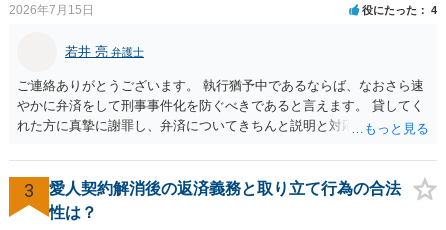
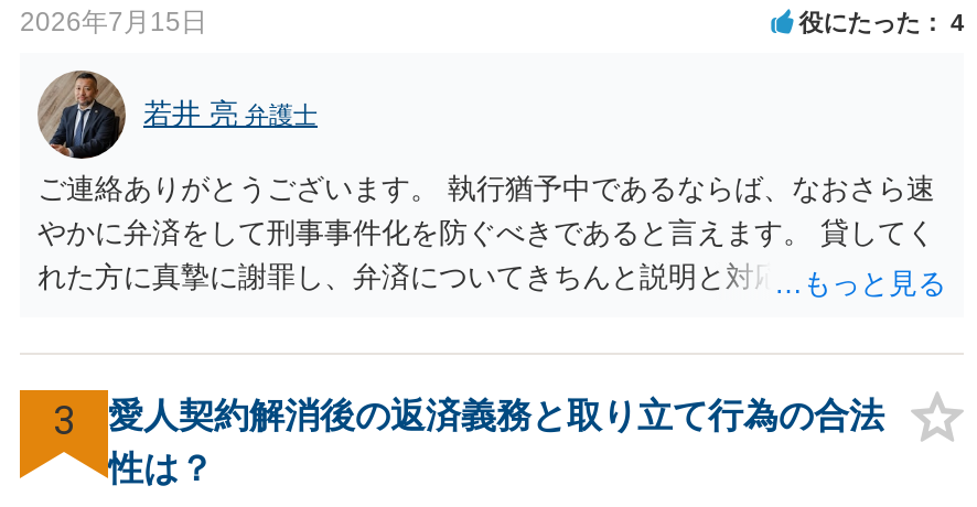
+ [image]
